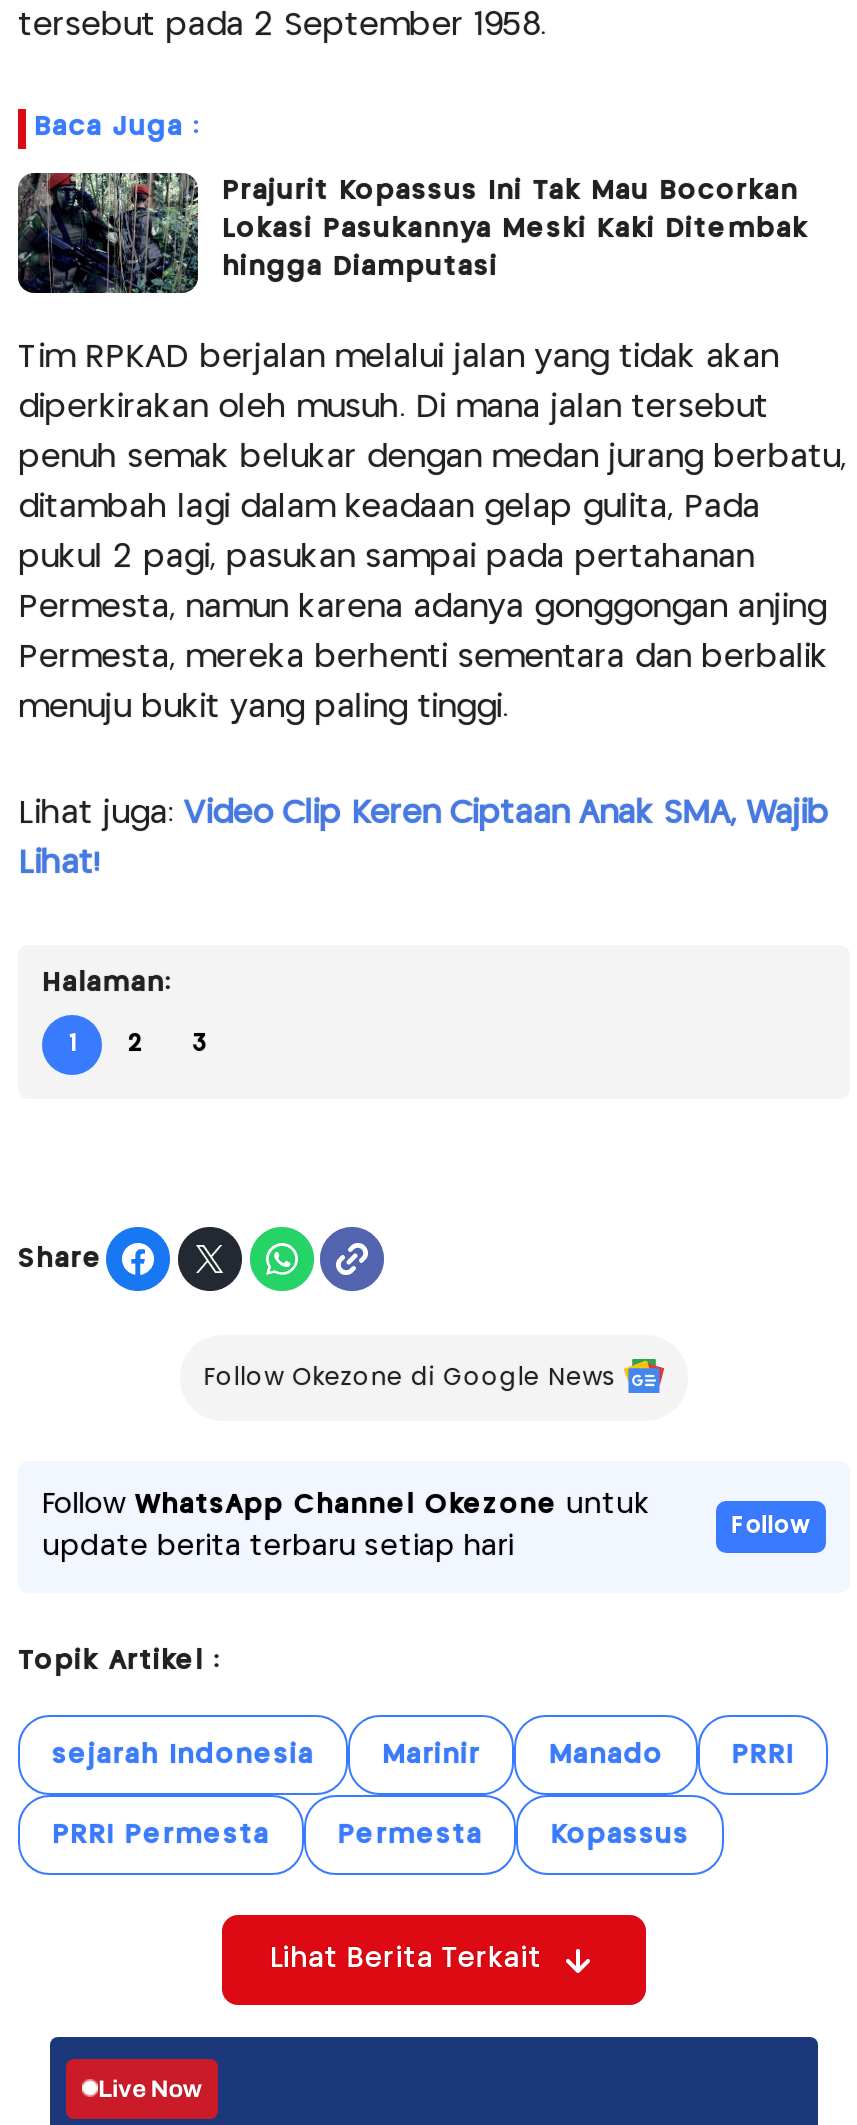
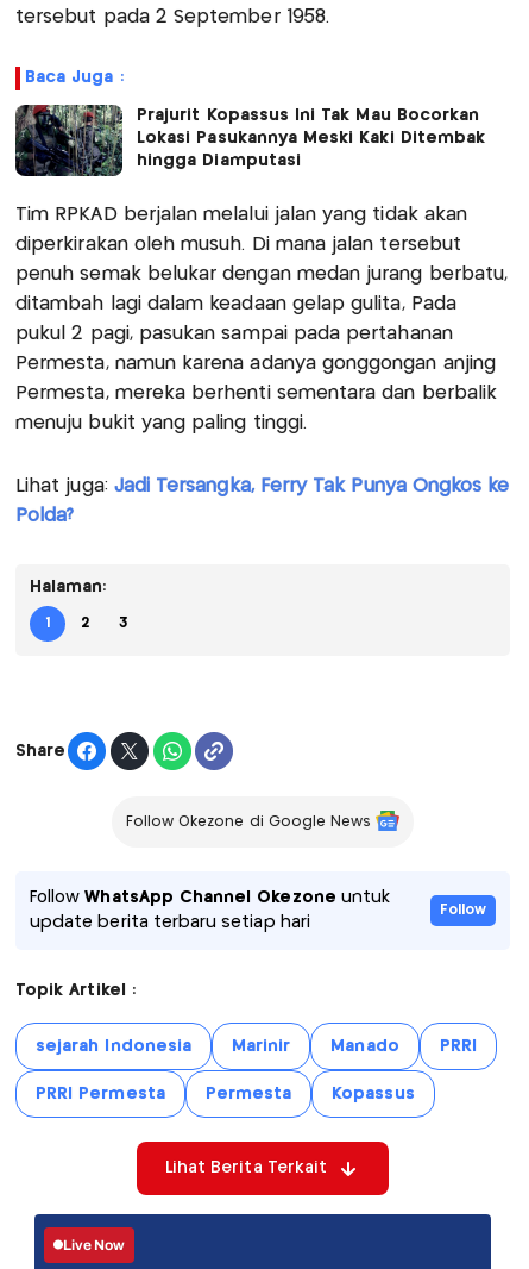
- Lihat juga: Video Clip Keren Ciptaan Anak SMA, Wajib
+ Lihat juga: Jadi Tersangka, Ferry Tak Punya Ongkos ke

- Lihat!
+ Polda?
